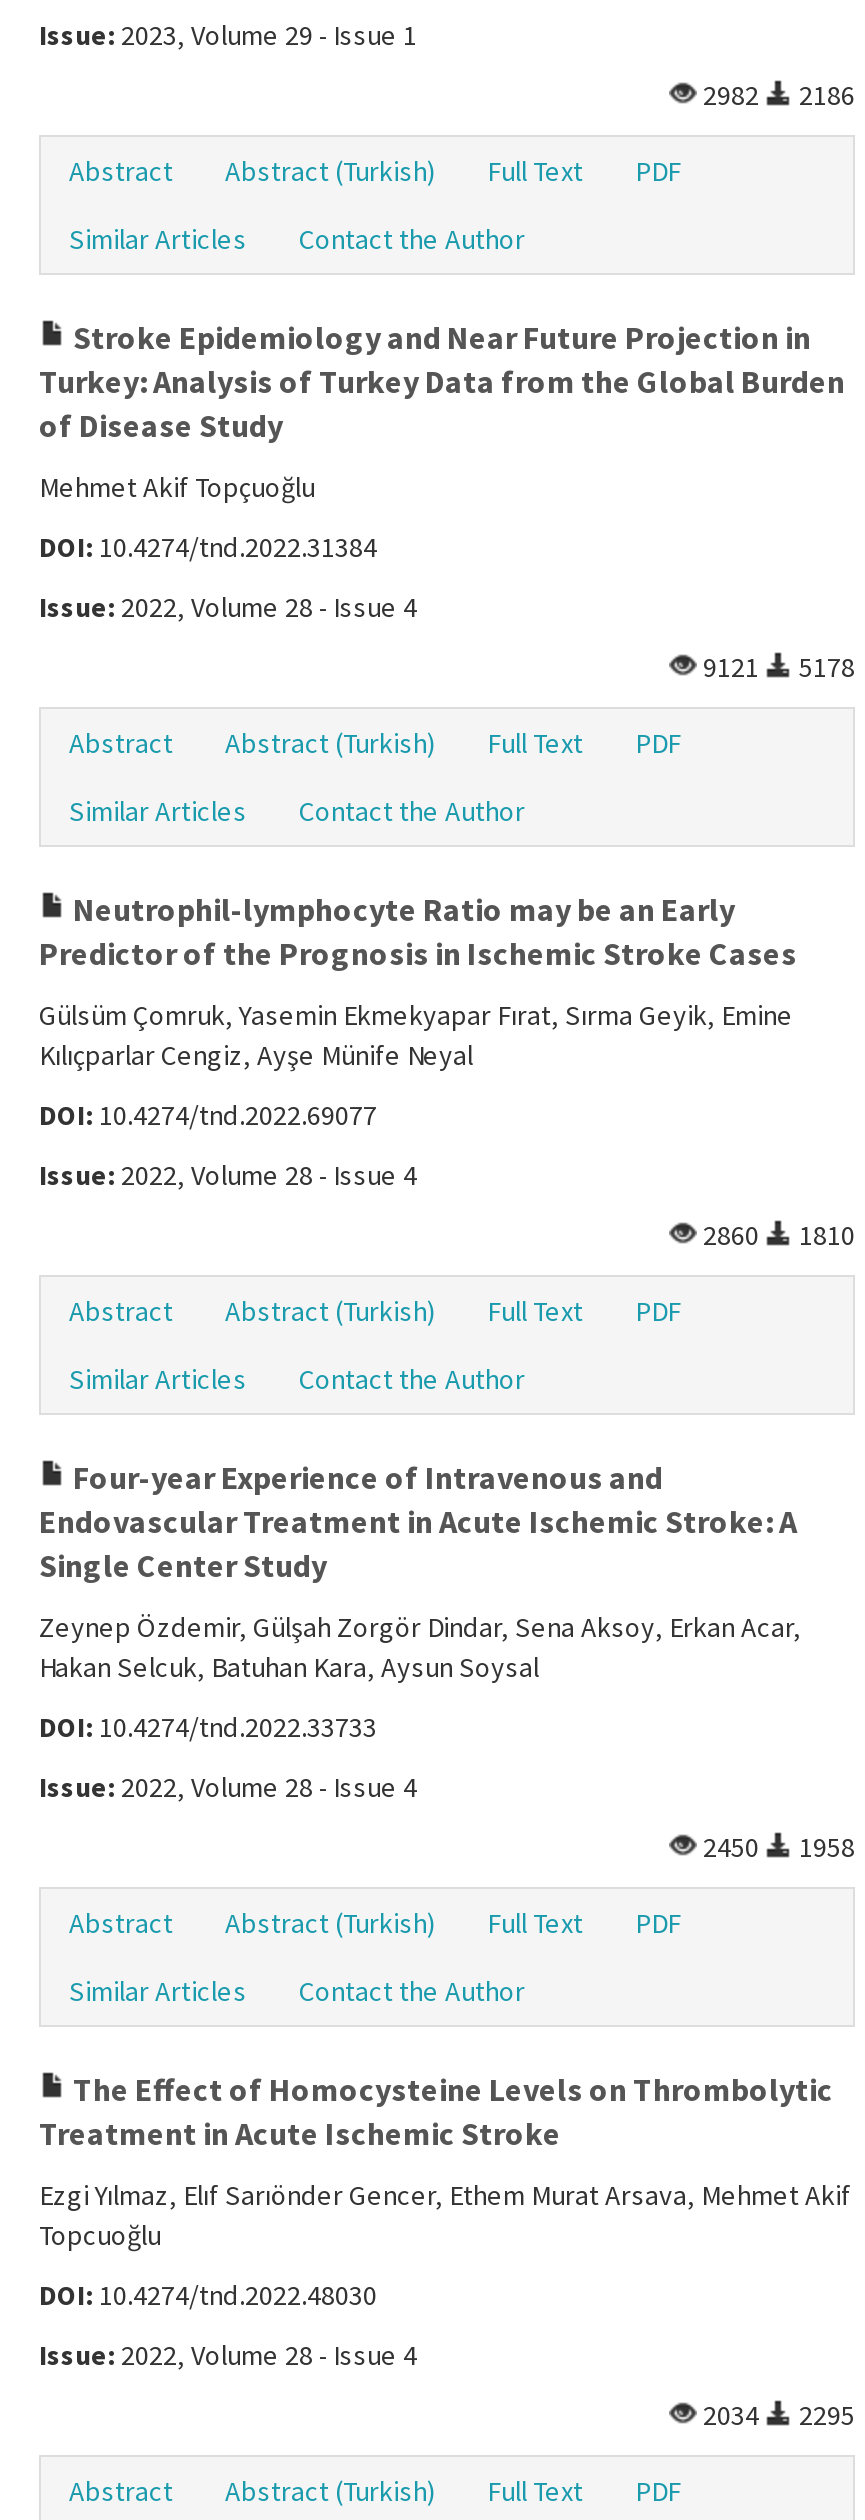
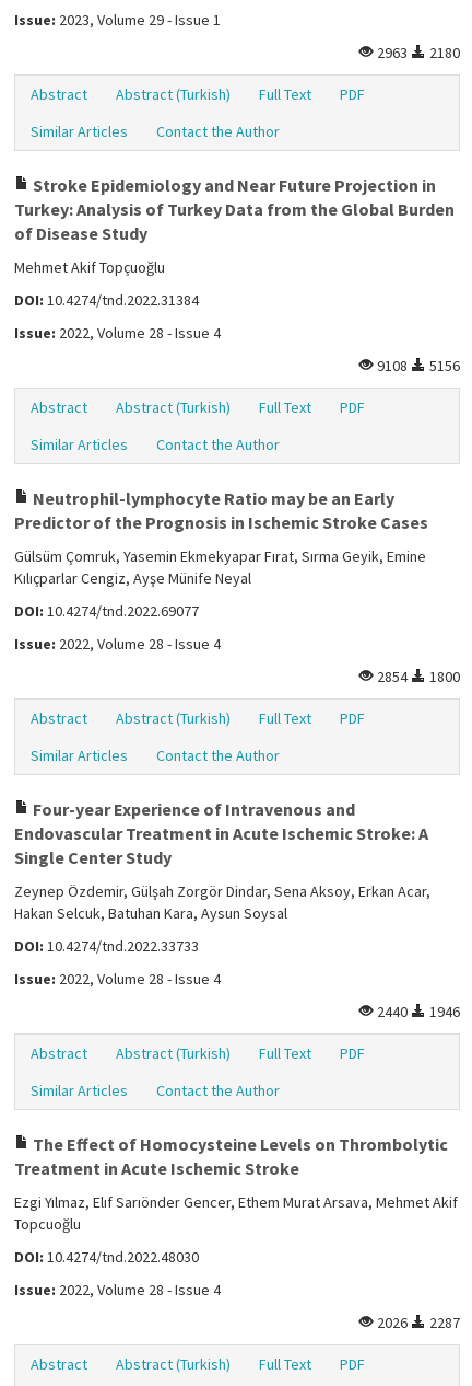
- 2982
+ 2963

- 2186
+ 2180

- 9121
+ 9108

- 5178
+ 5156

- 2860
+ 2854

- 1810
+ 1800

- 2450
+ 2440

- 1958
+ 1946

- 2034
+ 2026

- 2295
+ 2287
